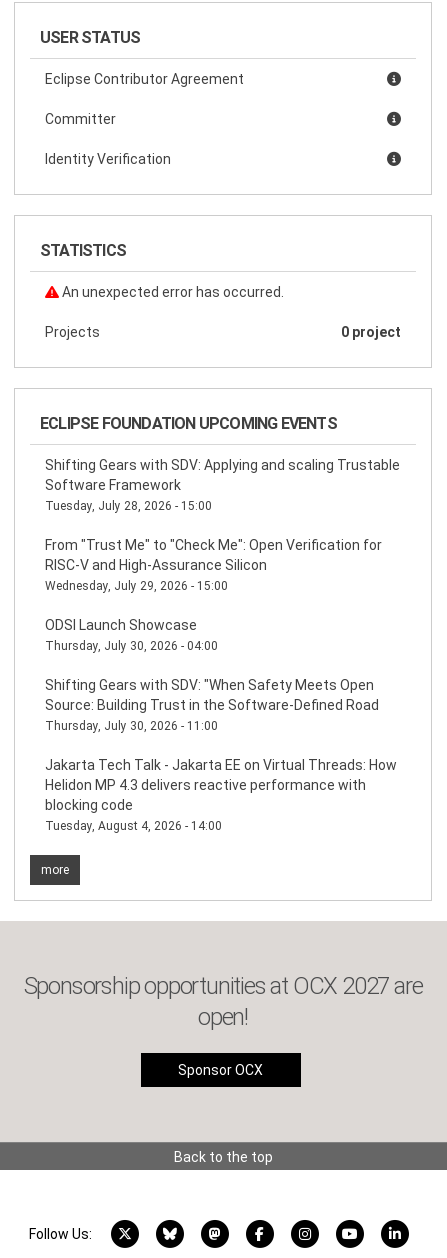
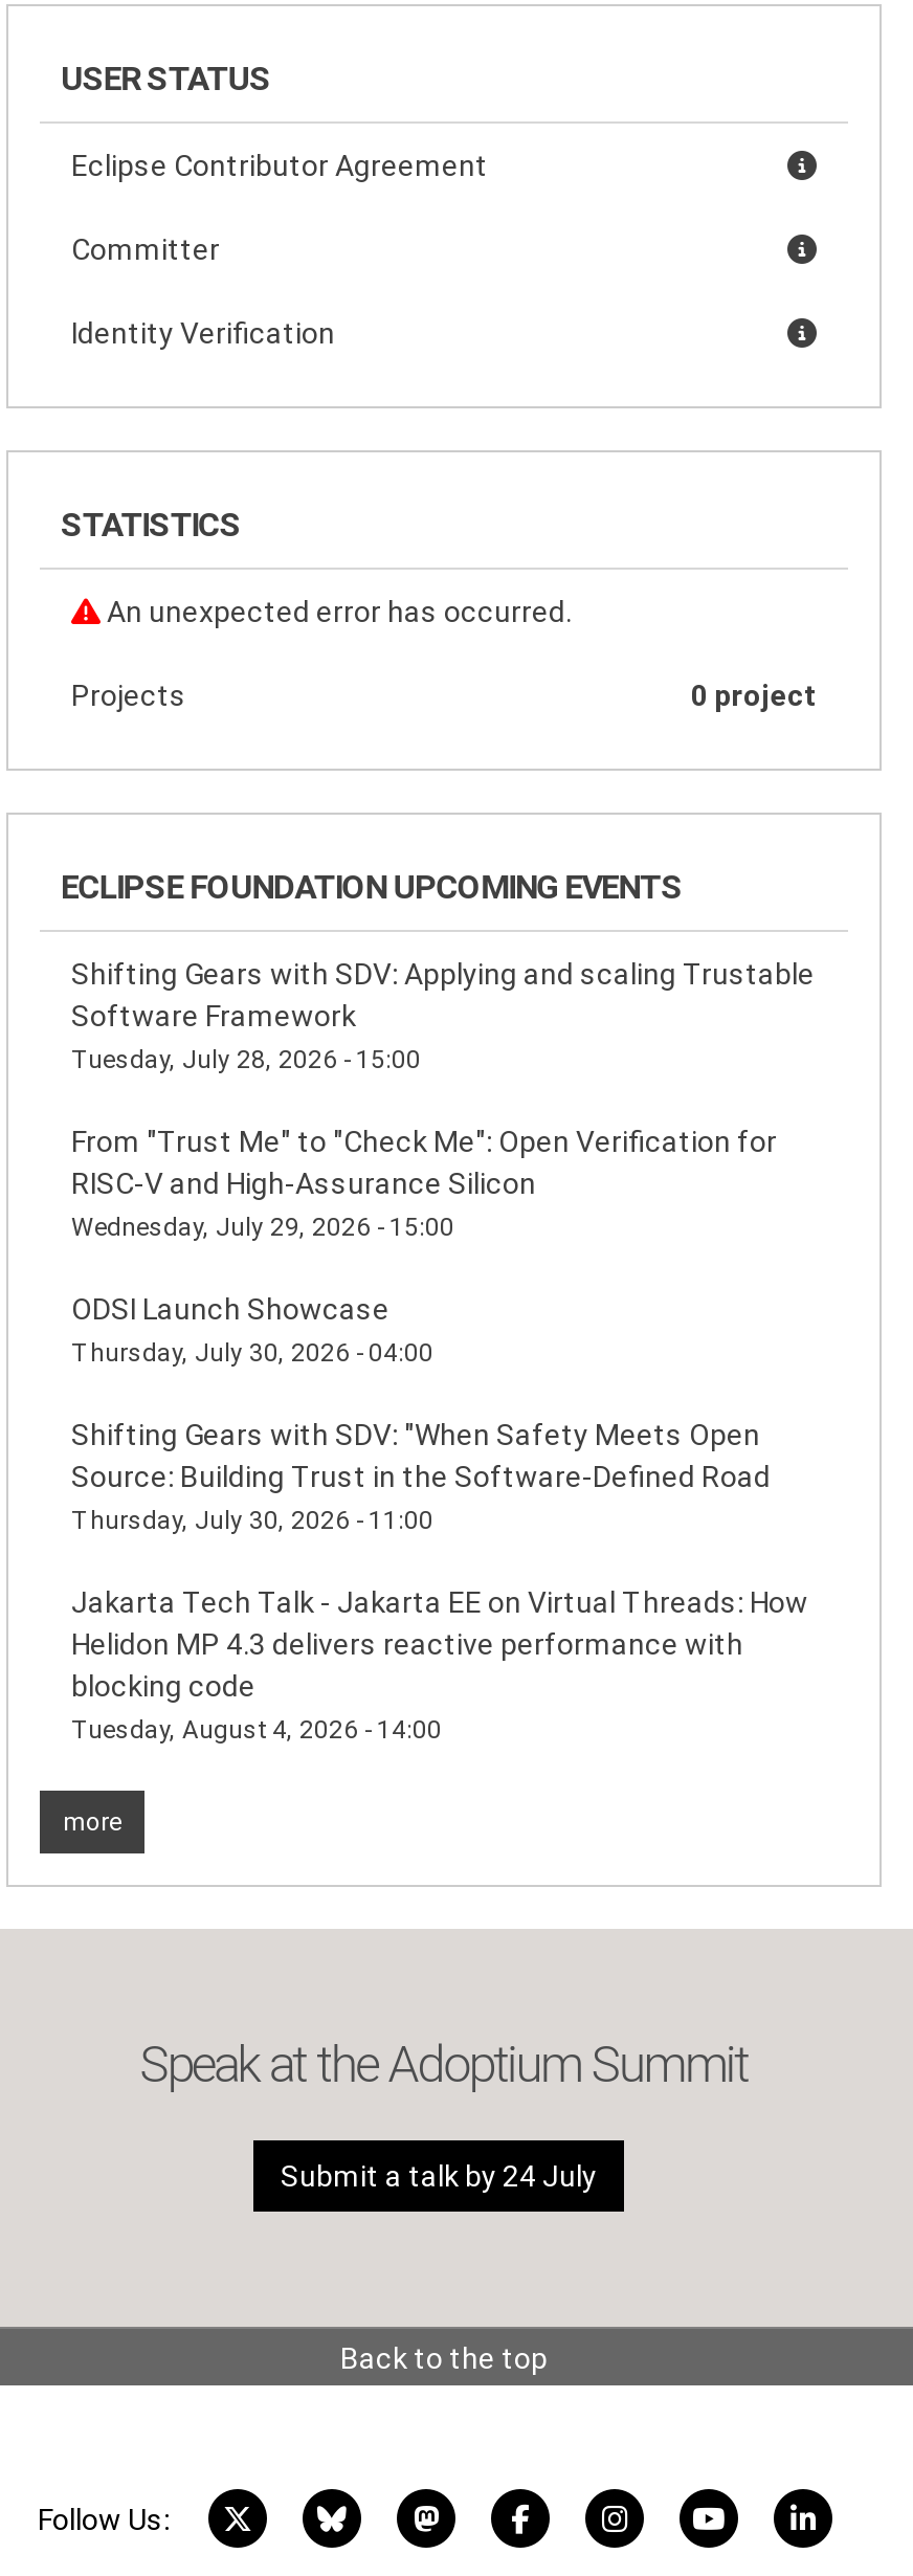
- Sponsorship opportunities at OCX 2027 are
- open!
+ Speak at the Adoptium Summit

- Sponsor OCX
+ Submit a talk by 24 July
